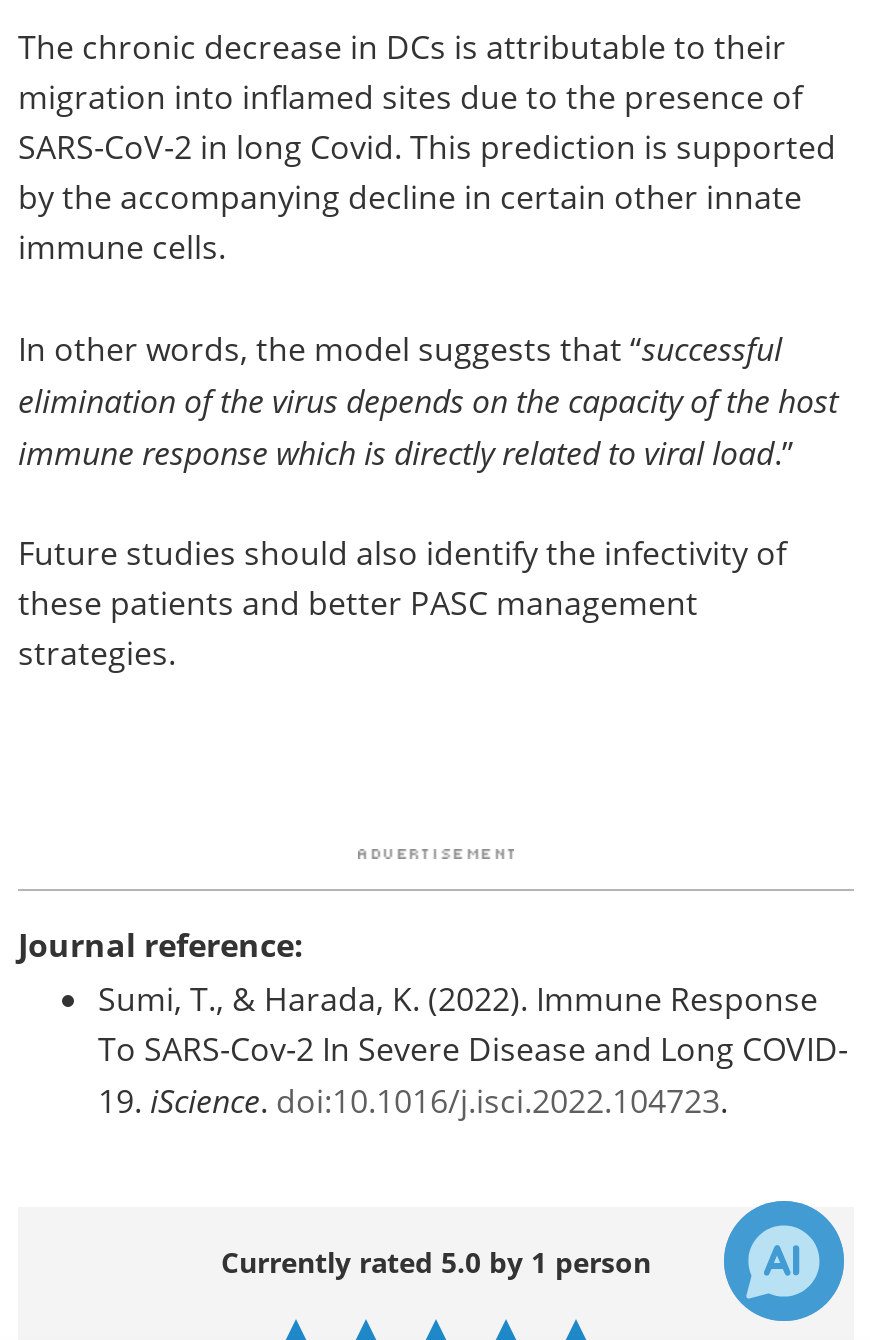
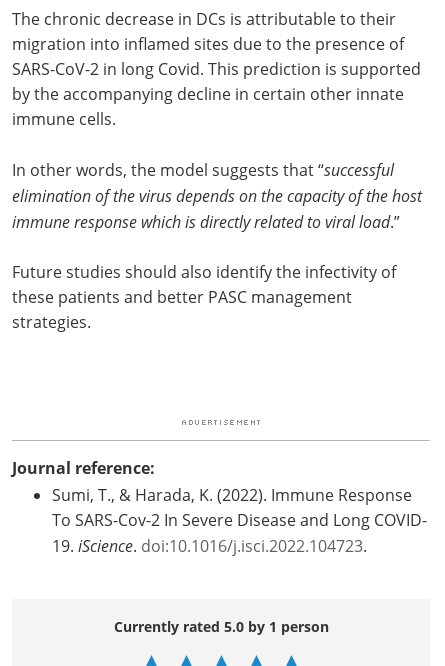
- [image]
